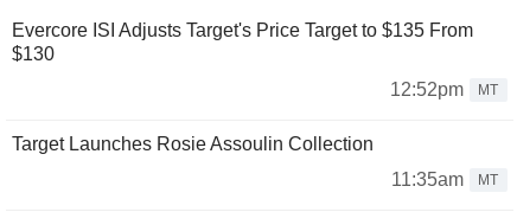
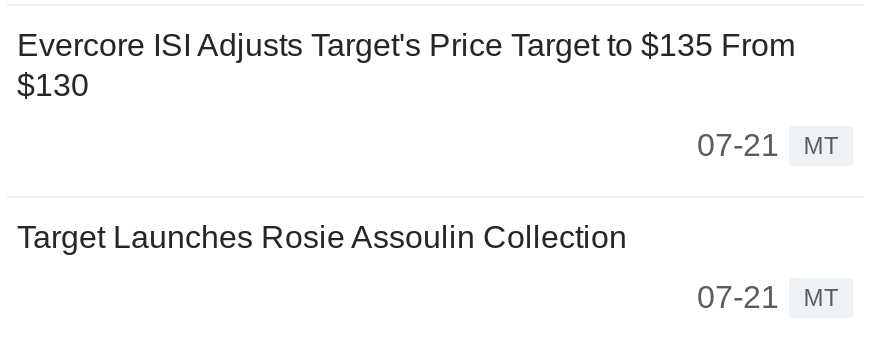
- 12:52pm MT
+ 07-21 MT

- 11:35am MT
+ 07-21 MT
